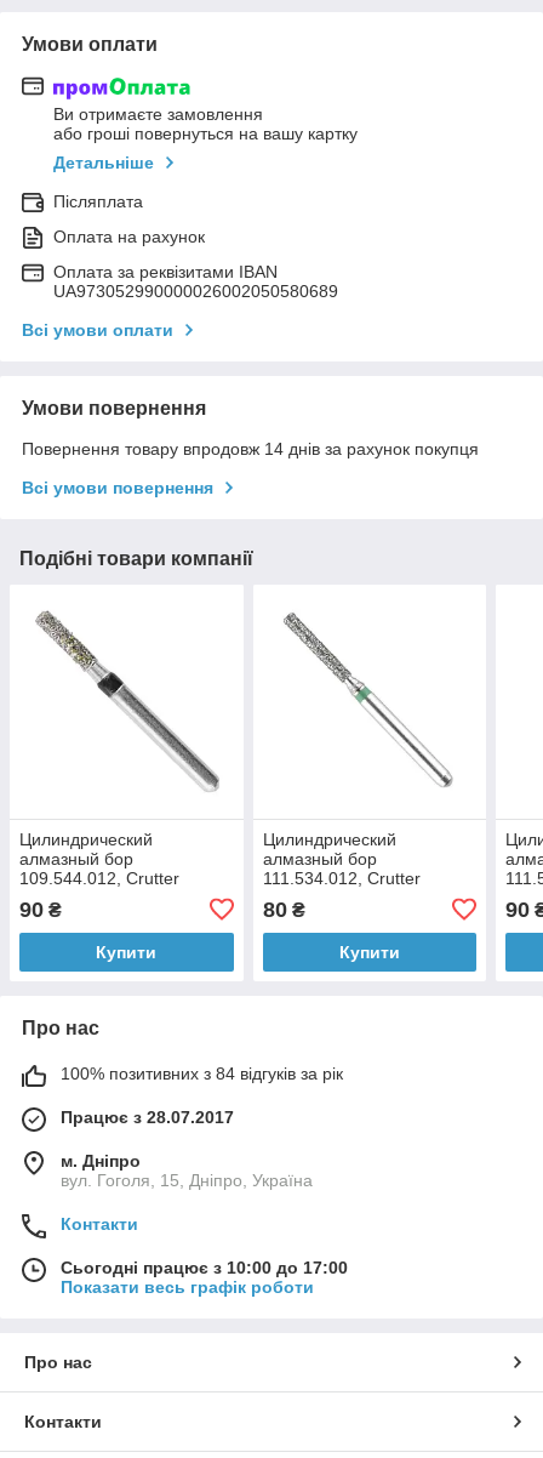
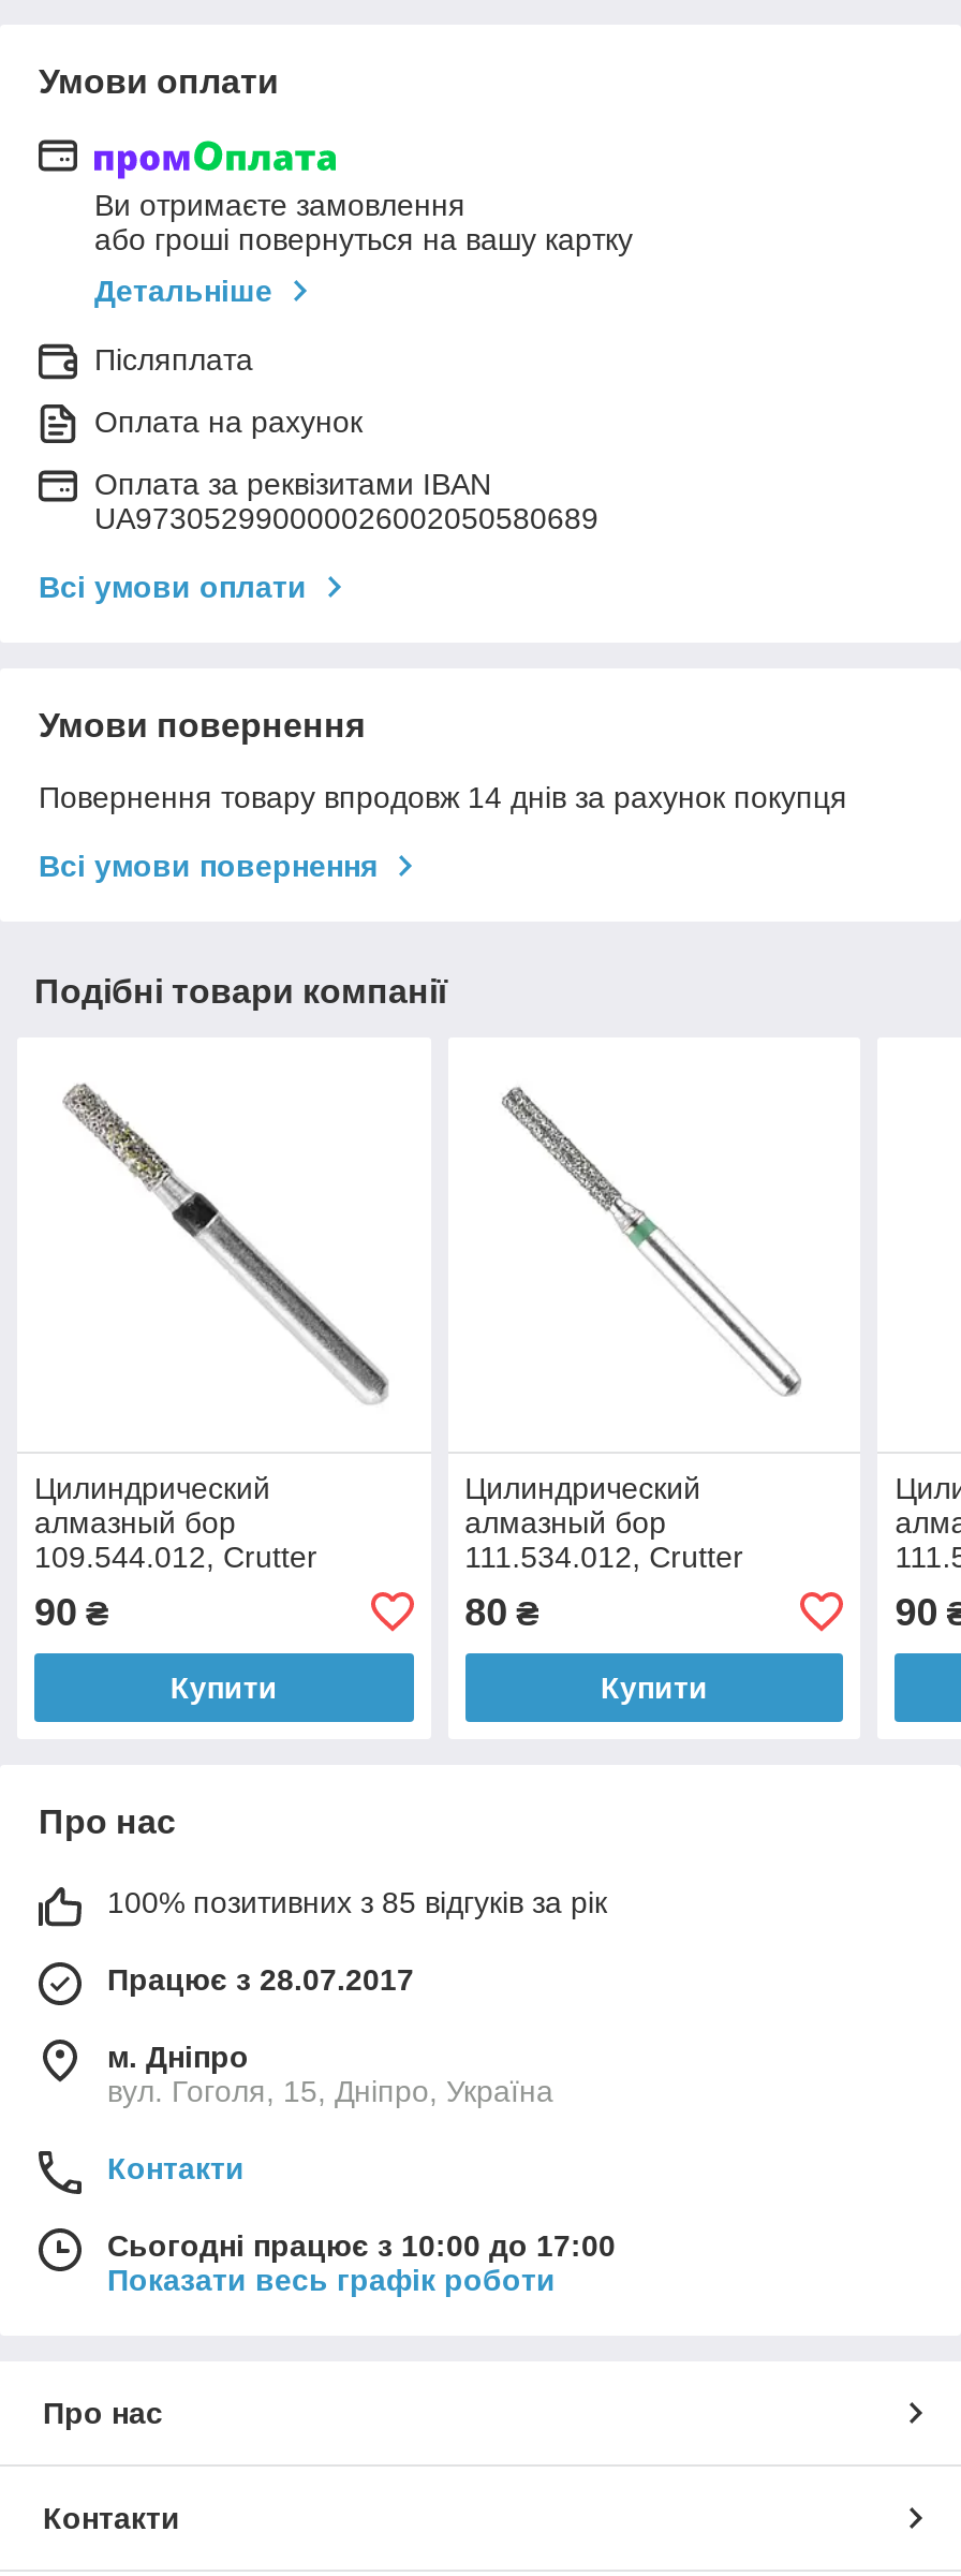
- 100% позитивних з 84 відгуків за рік
+ 100% позитивних з 85 відгуків за рік
